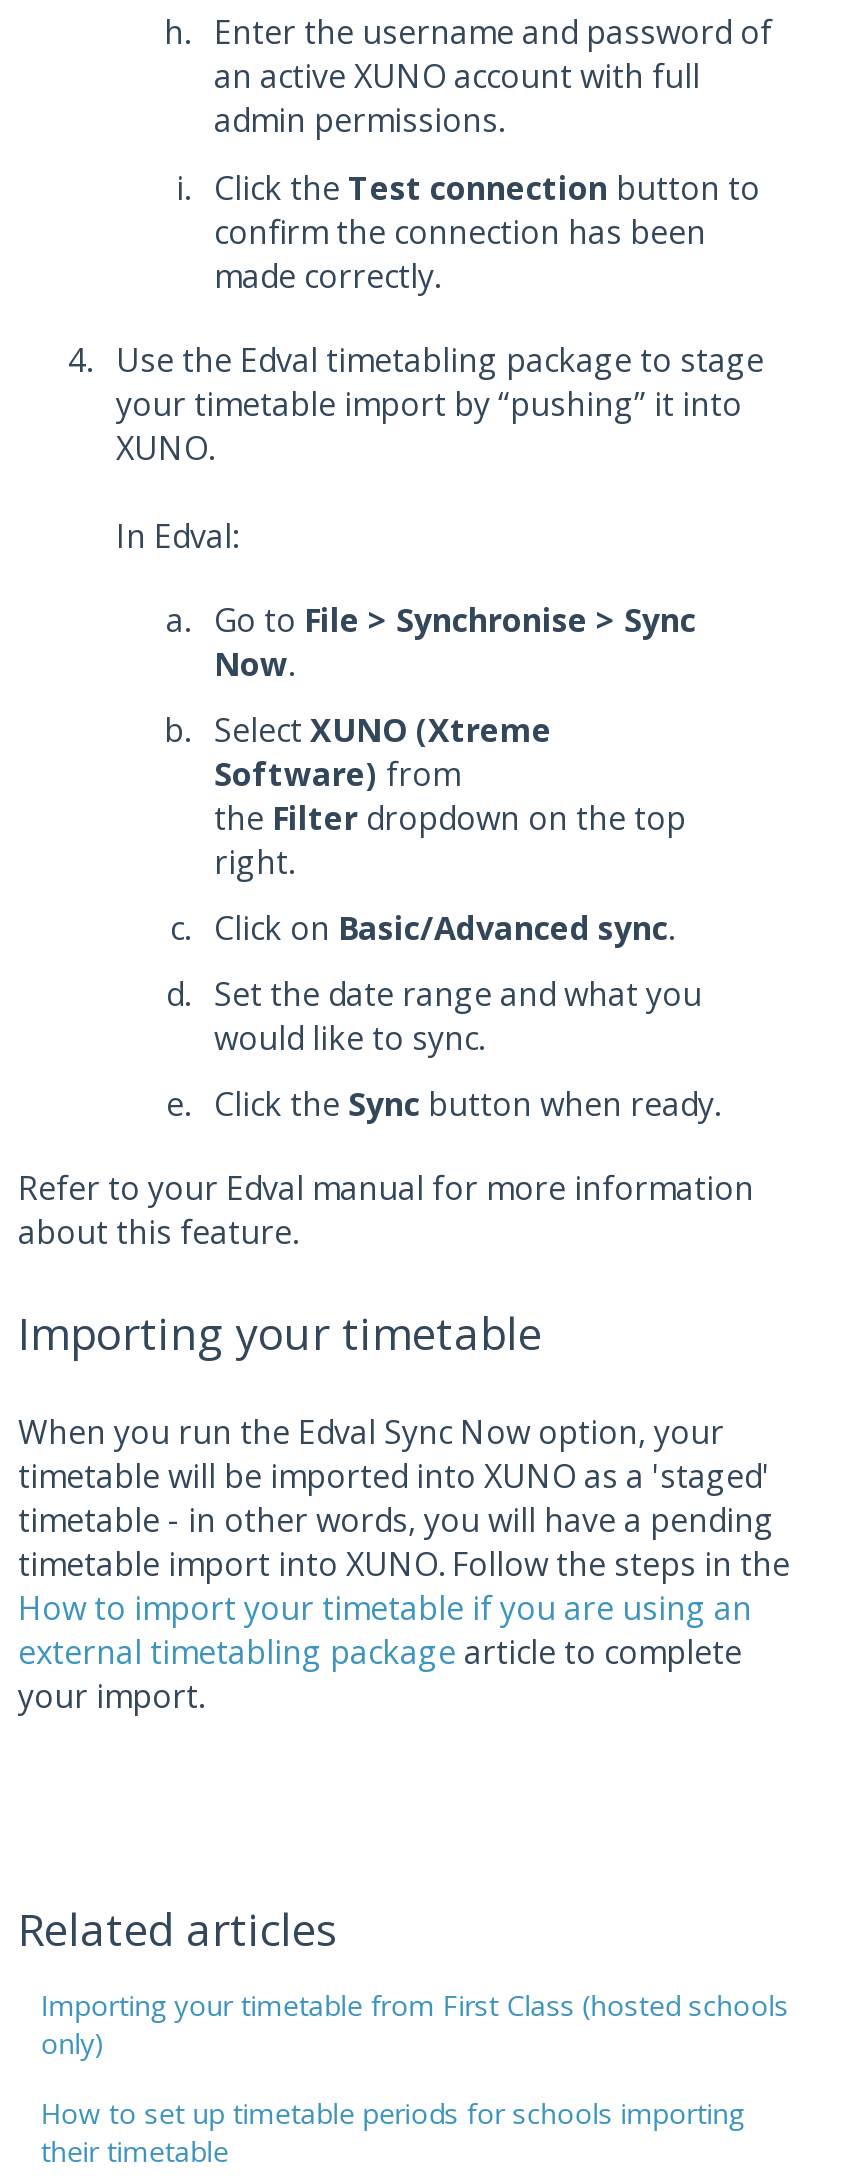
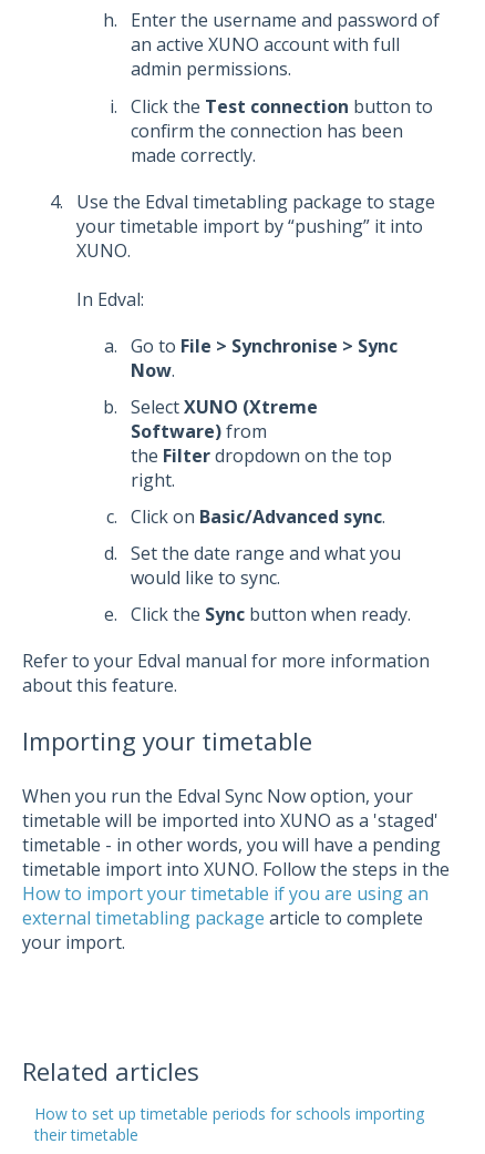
- Importing your timetable from First Class (hosted schools
- only)
